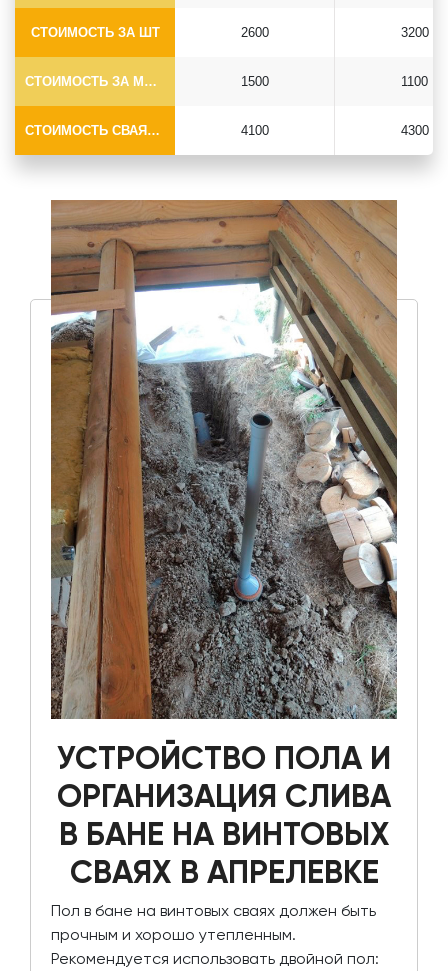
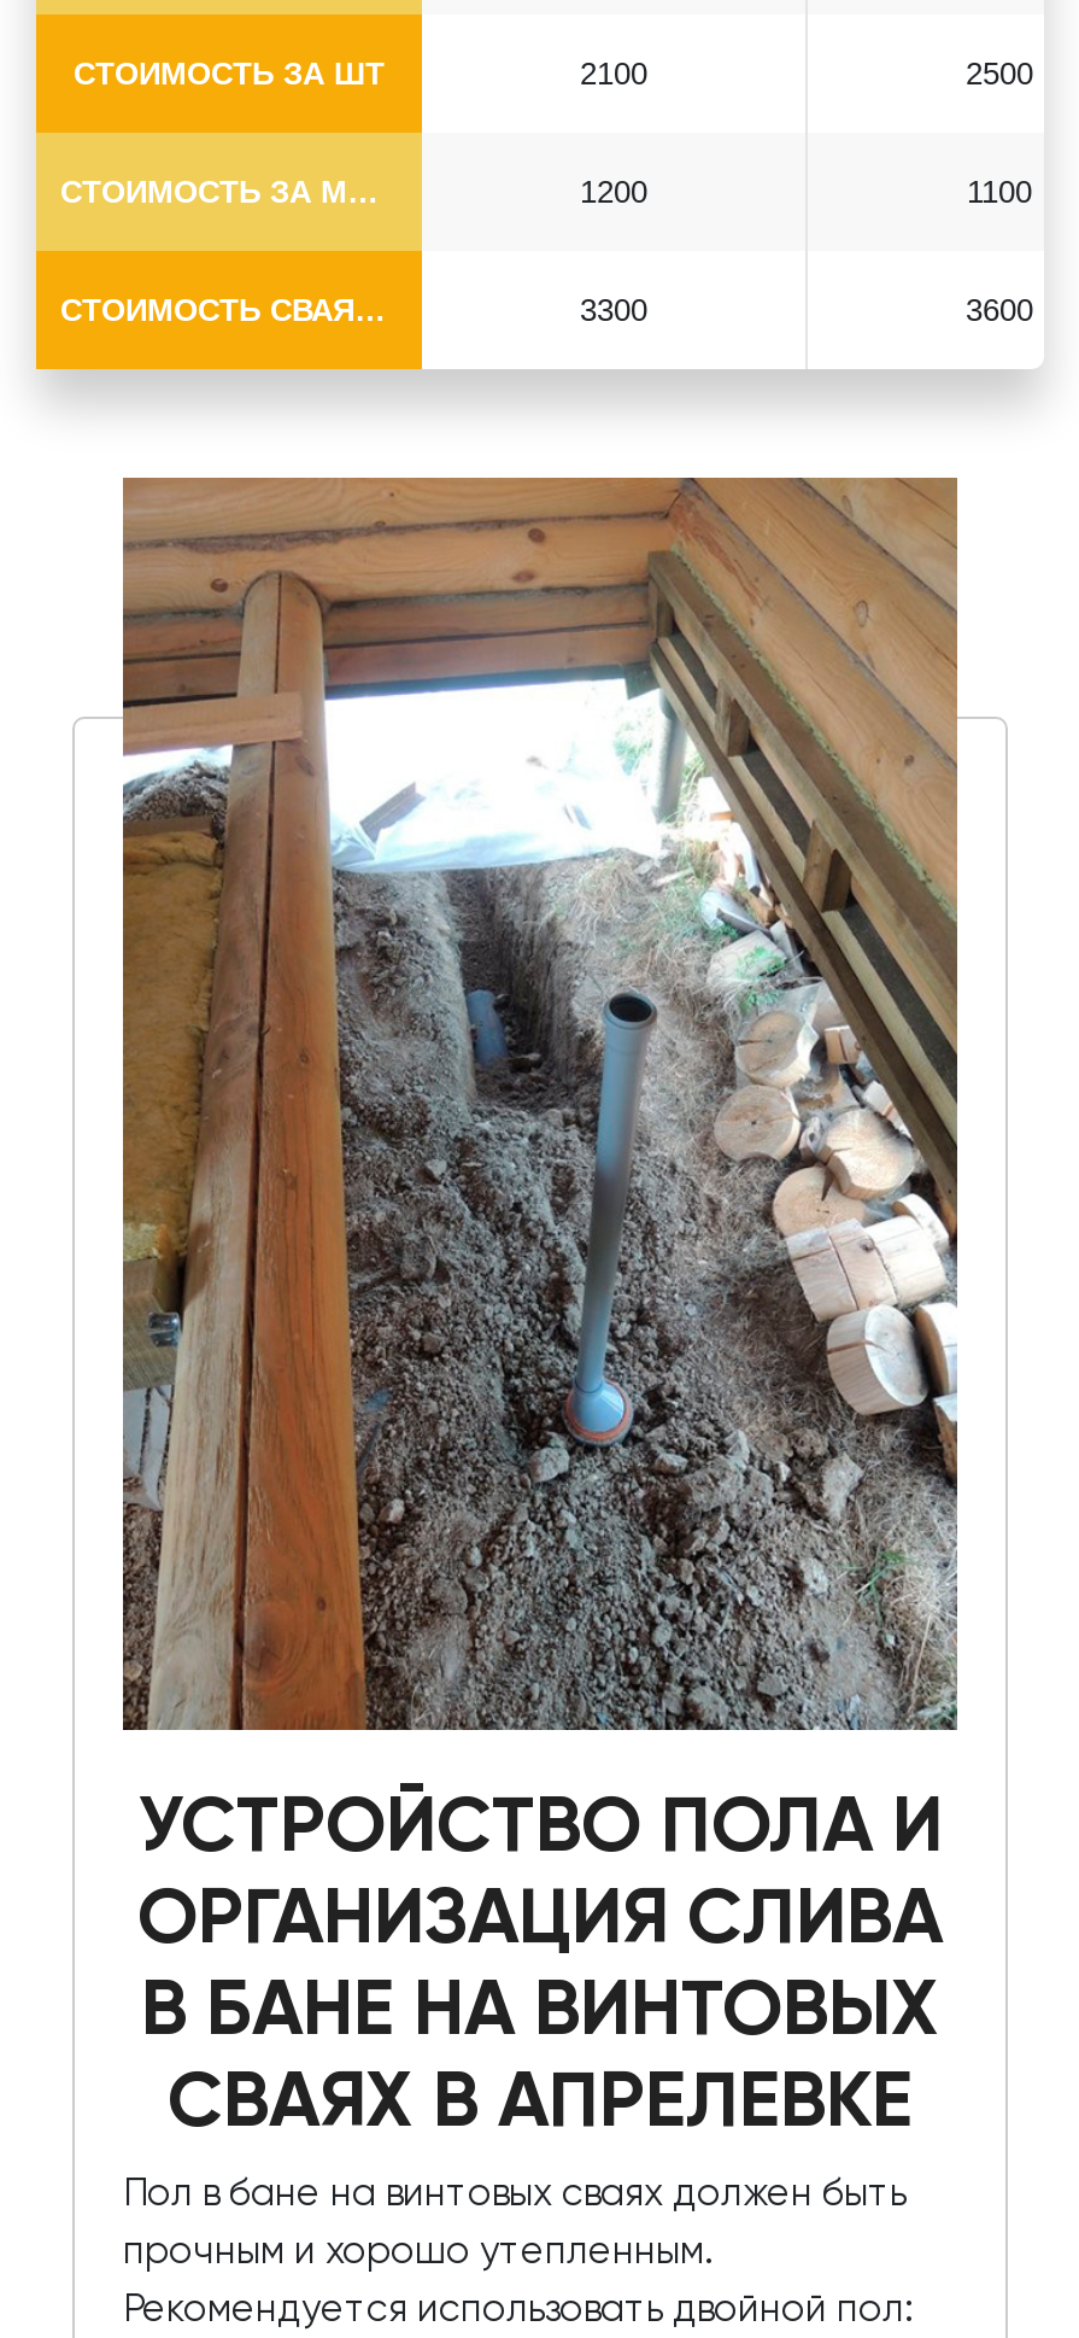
- 2600
+ 2100

- 3200
+ 2500

- 1500
+ 1200

- 4100
+ 3300

- 4300
+ 3600
